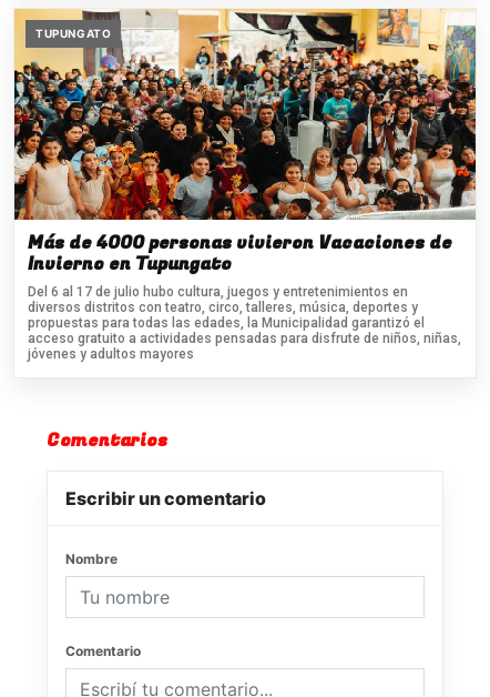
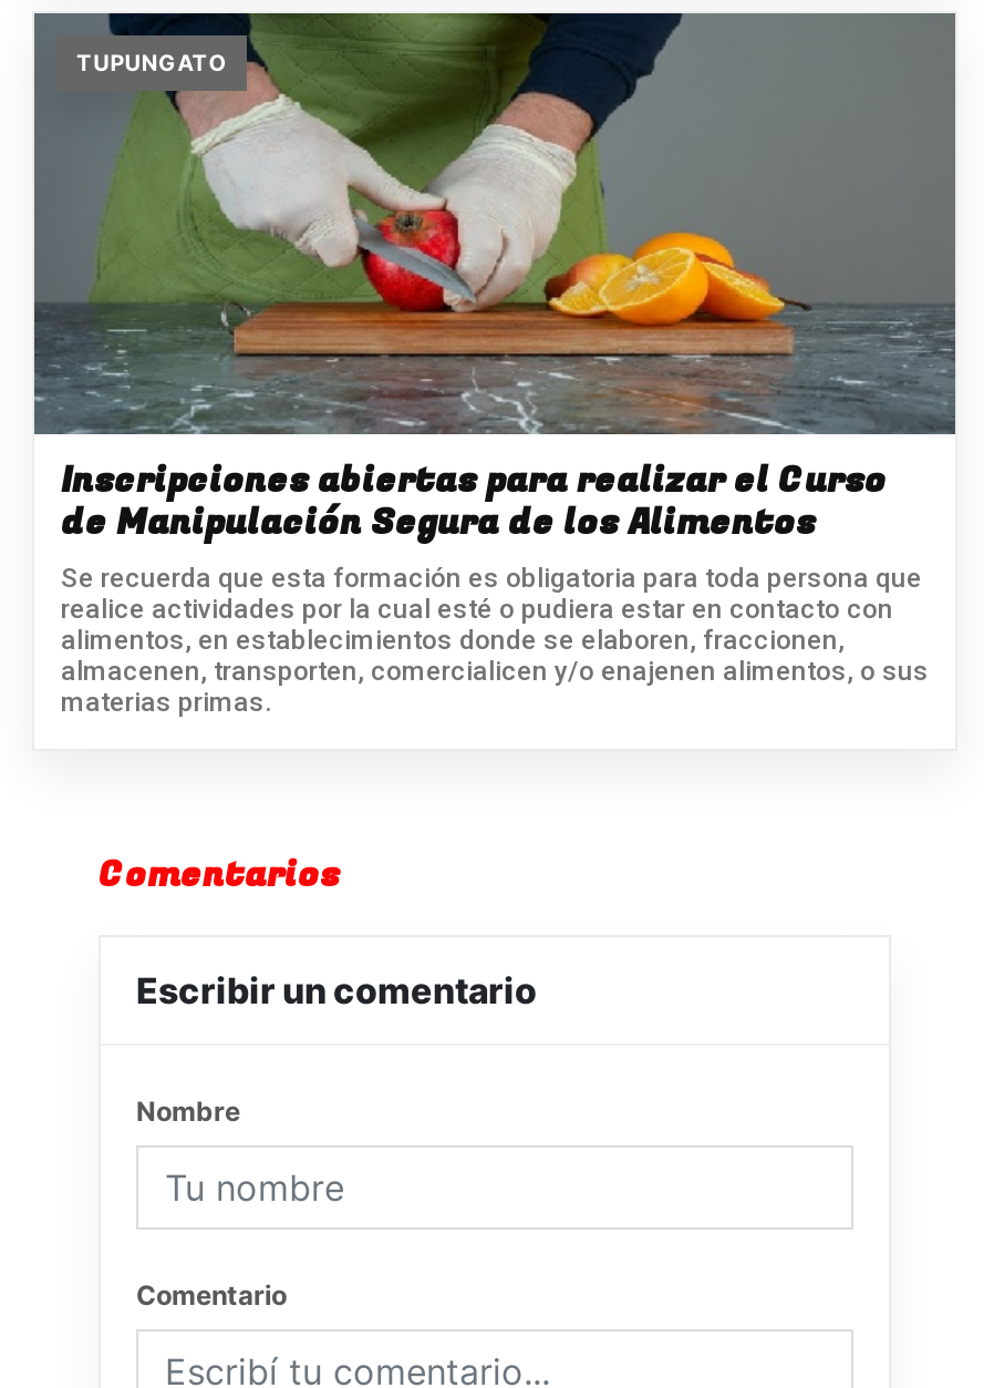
- [image]
- Más de 4000 personas vivieron Vacaciones de
- Invierno en Tupungato
- Del 6 al 17 de julio hubo cultura, juegos y entretenimientos en
- diversos distritos con teatro, circo, talleres, música, deportes y
- propuestas para todas las edades, la Municipalidad garantizó el
- acceso gratuito a actividades pensadas para disfrute de niños, niñas,
- jóvenes y adultos mayores
+ [image]
+ Inscripciones abiertas para realizar el Curso
+ de Manipulación Segura de los Alimentos
+ Se recuerda que esta formación es obligatoria para toda persona que
+ realice actividades por la cual esté o pudiera estar en contacto con
+ alimentos, en establecimientos donde se elaboren, fraccionen,
+ almacenen, transporten, comercialicen y/o enajenen alimentos, o sus
+ materias primas.
